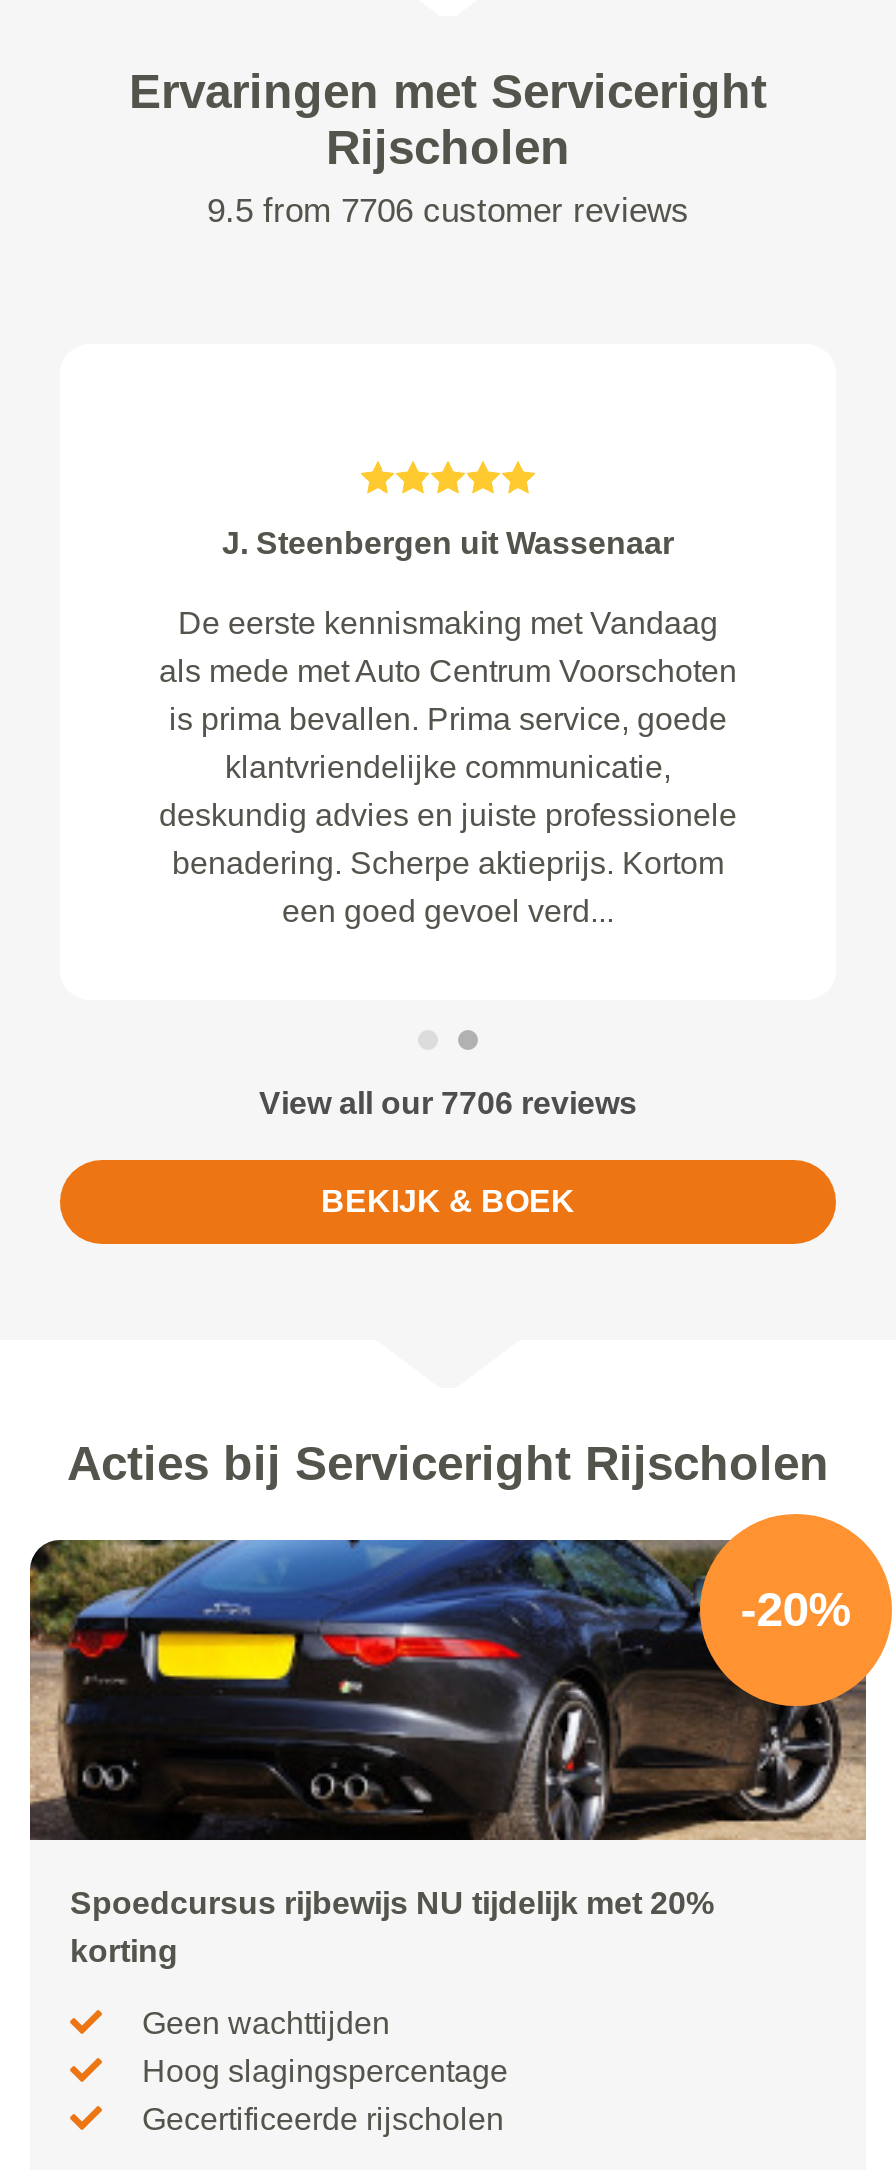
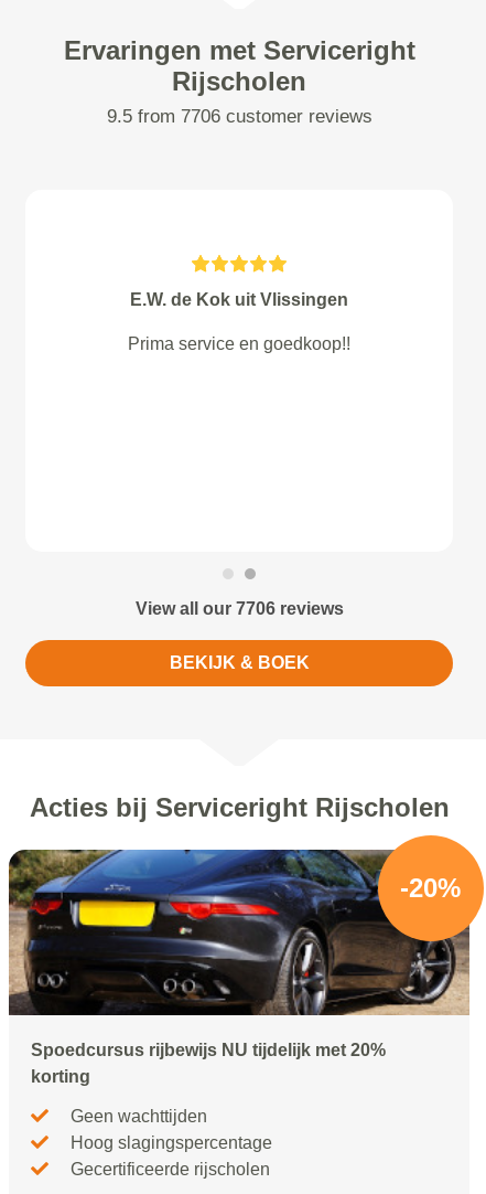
- J. Steenbergen uit Wassenaar
+ E.W. de Kok uit Vlissingen

- De eerste kennismaking met Vandaag
- als mede met Auto Centrum Voorschoten
- is prima bevallen. Prima service, goede
- klantvriendelijke communicatie,
- deskundig advies en juiste professionele
- benadering. Scherpe aktieprijs. Kortom
- een goed gevoel verd...
+ Prima service en goedkoop!!
